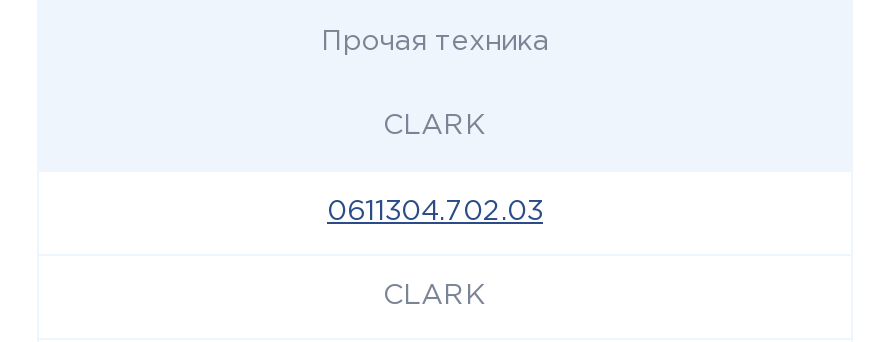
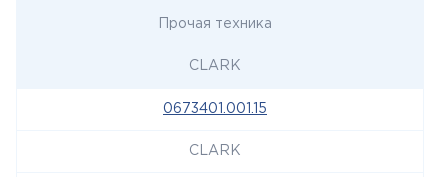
- 0611304.702.03
+ 0673401.001.15
